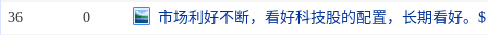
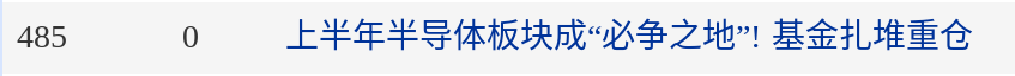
- 36
+ 485

- 市场利好不断，看好科技股的配置，长期看好。$
+ 上半年半导体板块成“必争之地”! 基金扎堆重仓
